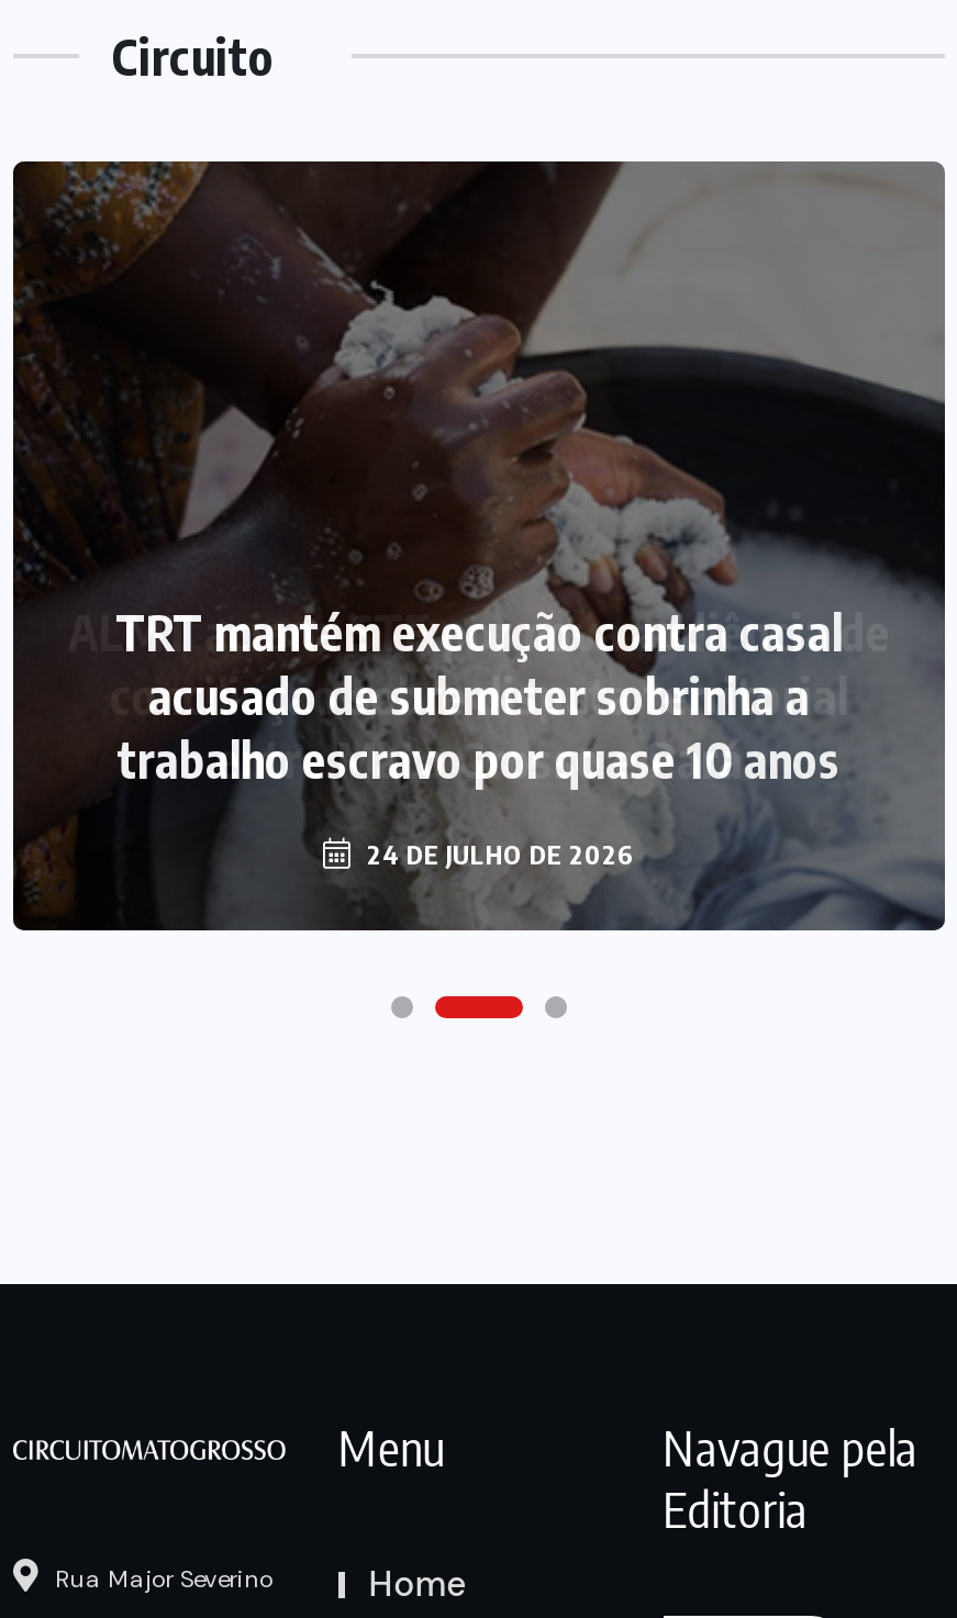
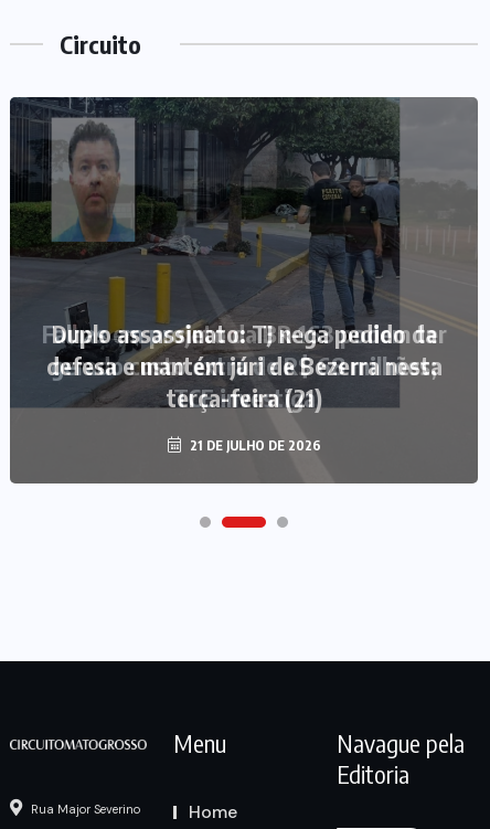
- [image]
- TRT mantém execução contra casal
- acusado de submeter sobrinha a
- trabalho escravo por quase 10 anos
+ [image]
+ Duplo assassinato: TJ nega pedido da
+ defesa e mantém júri de Bezerra nesta
+ terça-feira (21)

- 24 DE JULHO DE 2026
+ 21 DE JULHO DE 2026
